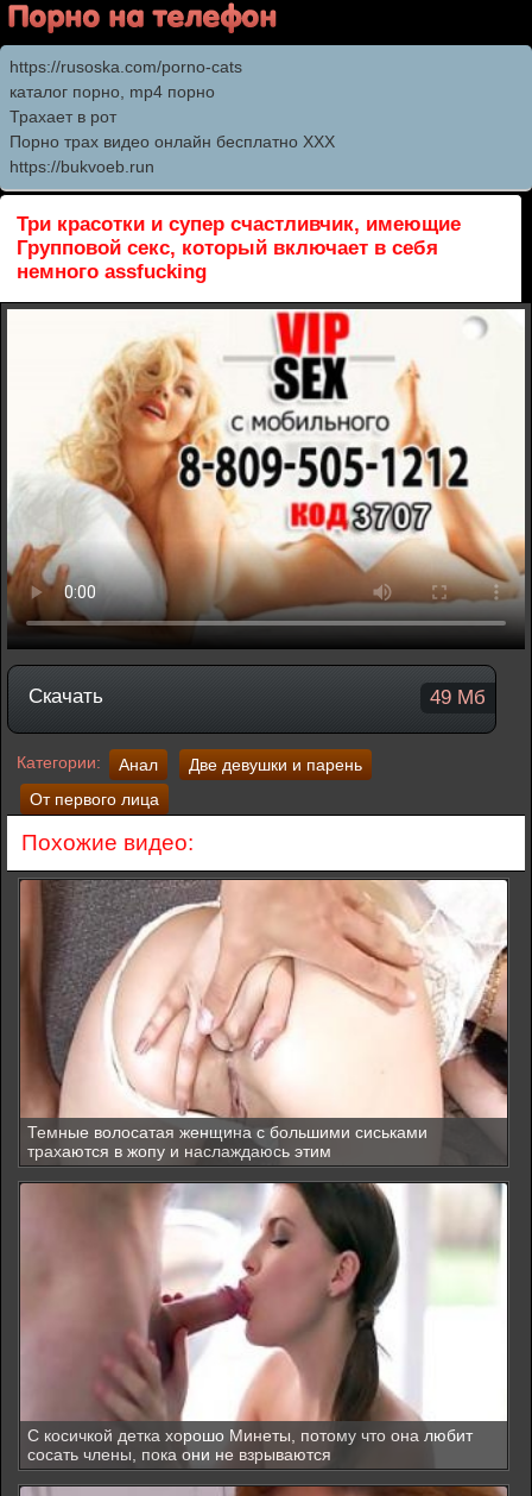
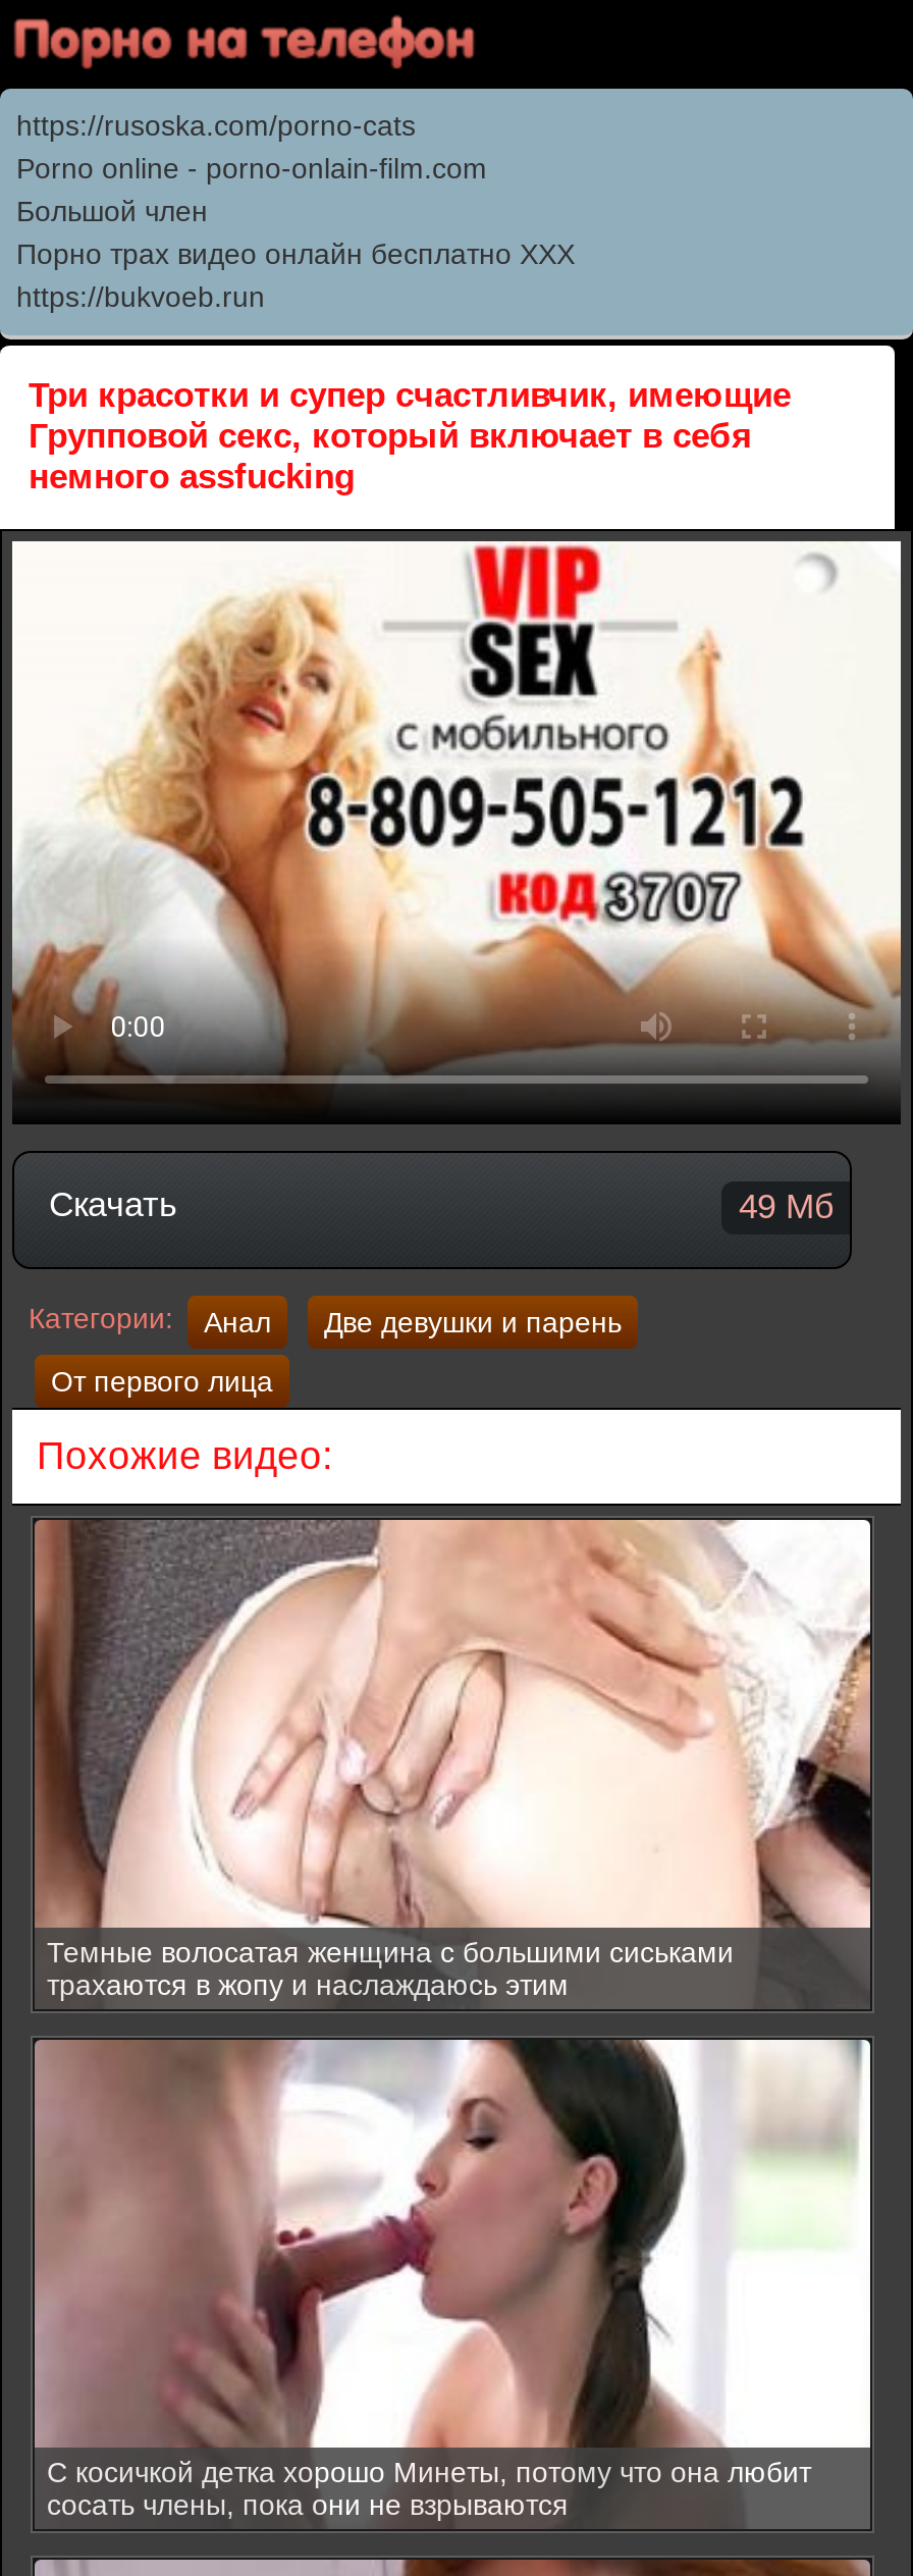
- каталог порно, mp4 порно
- Трахает в рот
+ Porno online - porno-onlain-film.com
+ Большой член
